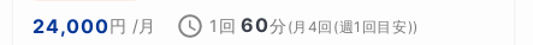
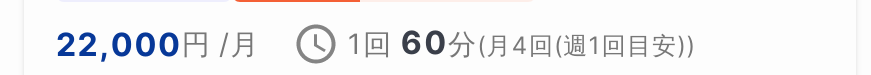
- 24,000円 /月
+ 22,000円 /月
